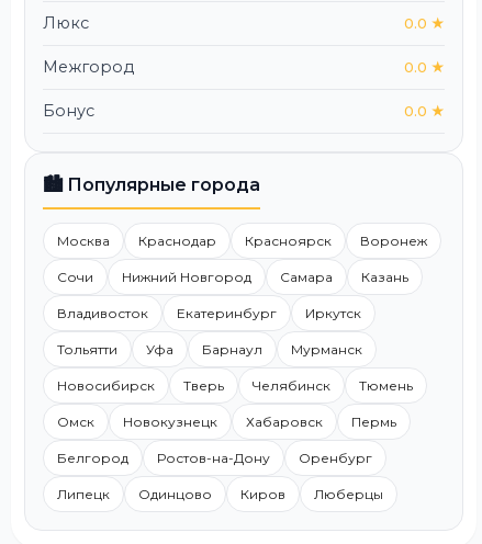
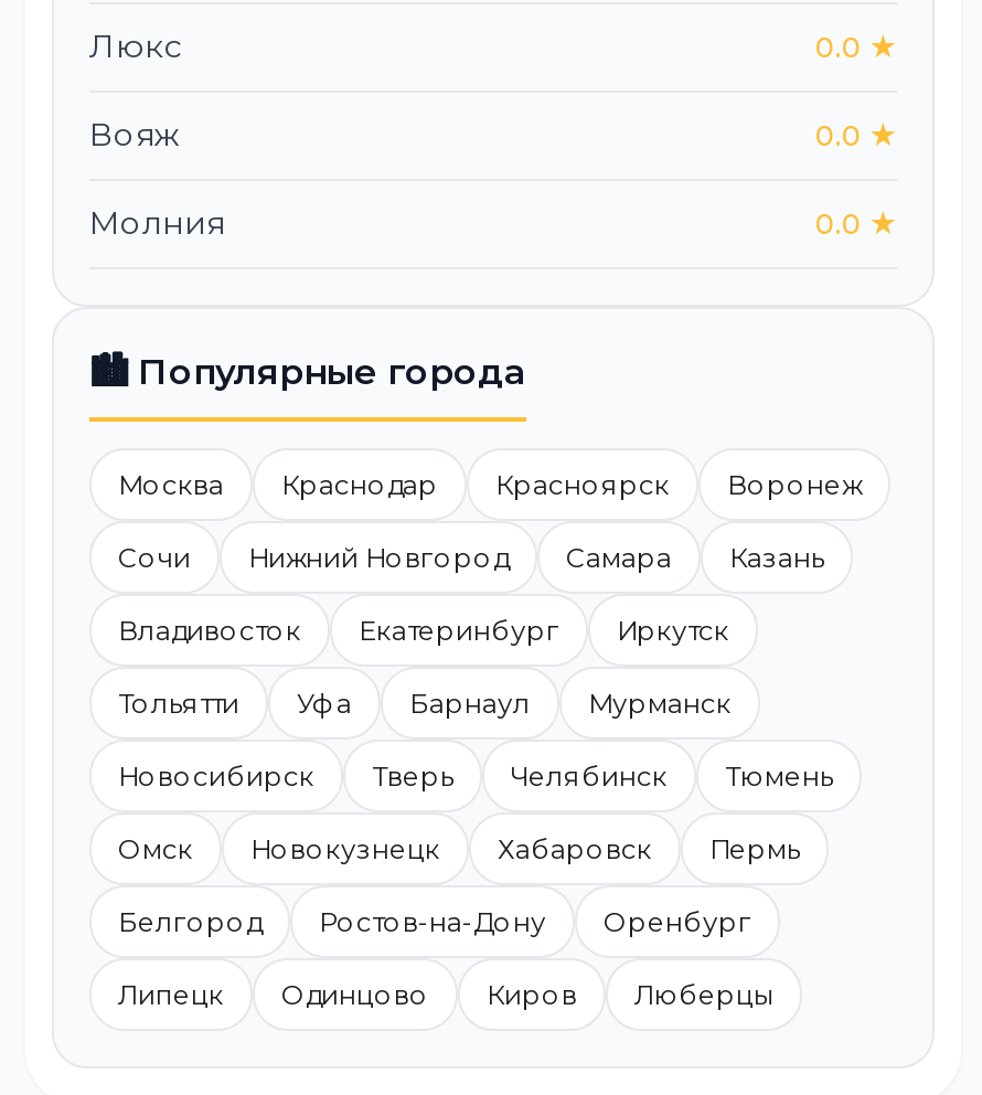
- Межгород
+ Вояж

- Бонус
+ Молния
